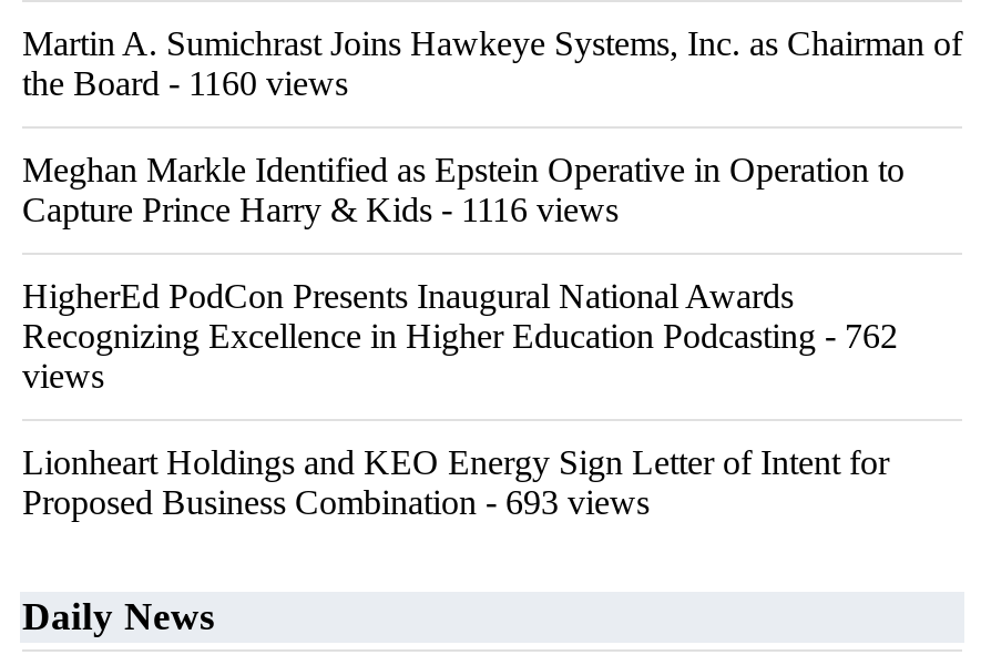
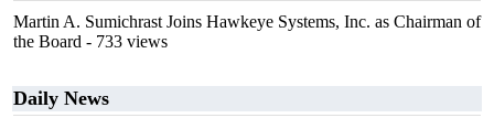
- the Board - 1160 views
- Meghan Markle Identified as Epstein Operative in Operation to
- Capture Prince Harry & Kids - 1116 views
- HigherEd PodCon Presents Inaugural National Awards
- Recognizing Excellence in Higher Education Podcasting - 762
- views
- Lionheart Holdings and KEO Energy Sign Letter of Intent for
- Proposed Business Combination - 693 views
+ the Board - 733 views
